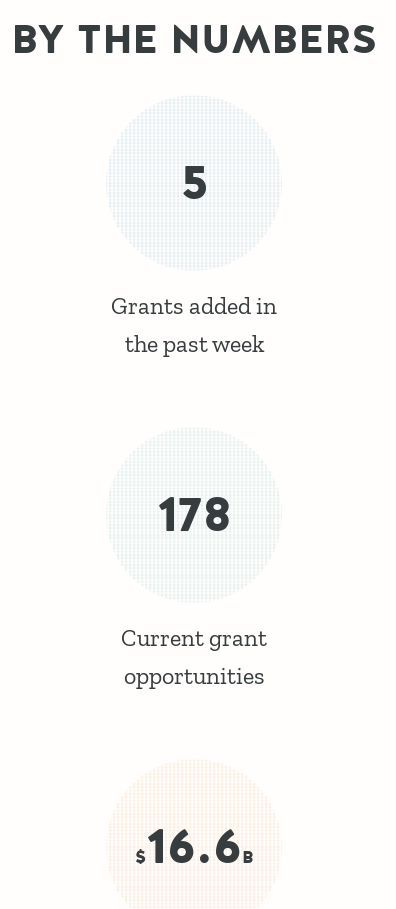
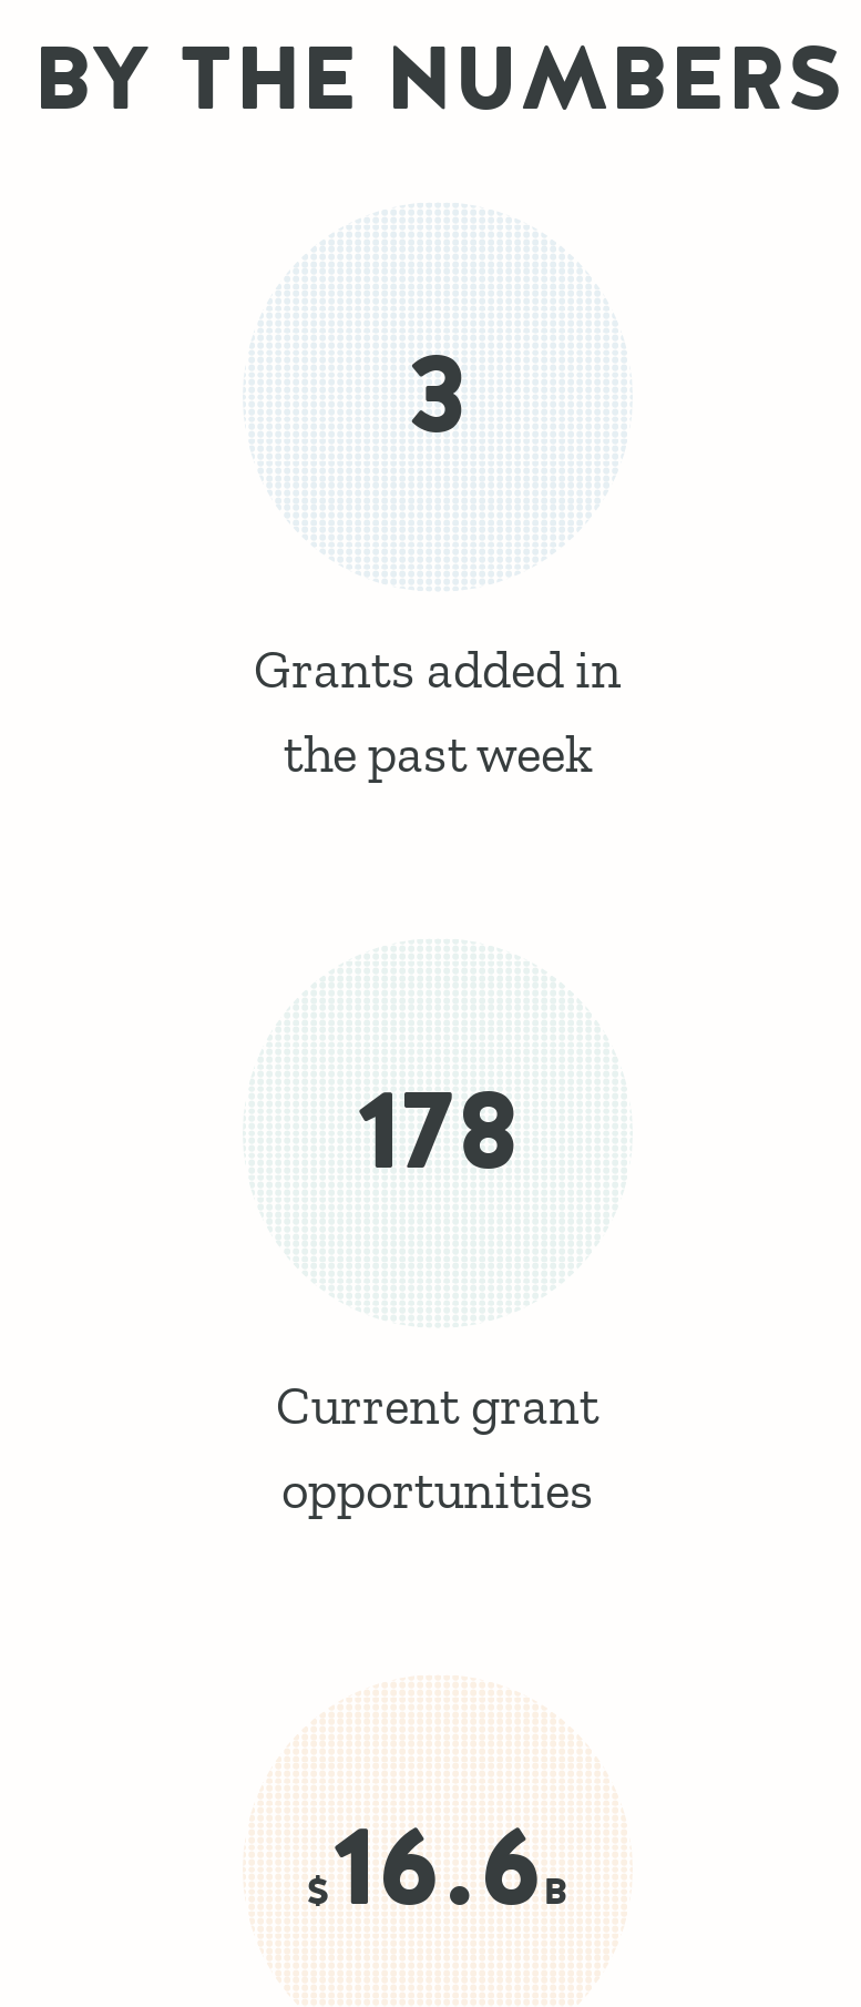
- 5
+ 3
